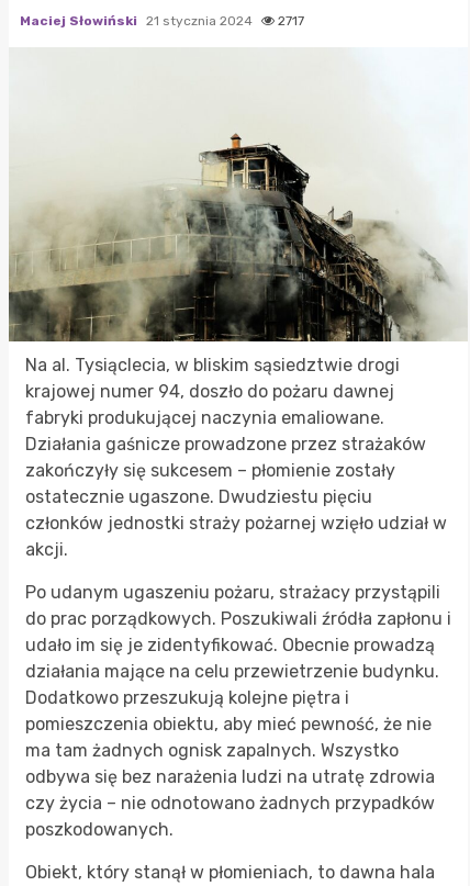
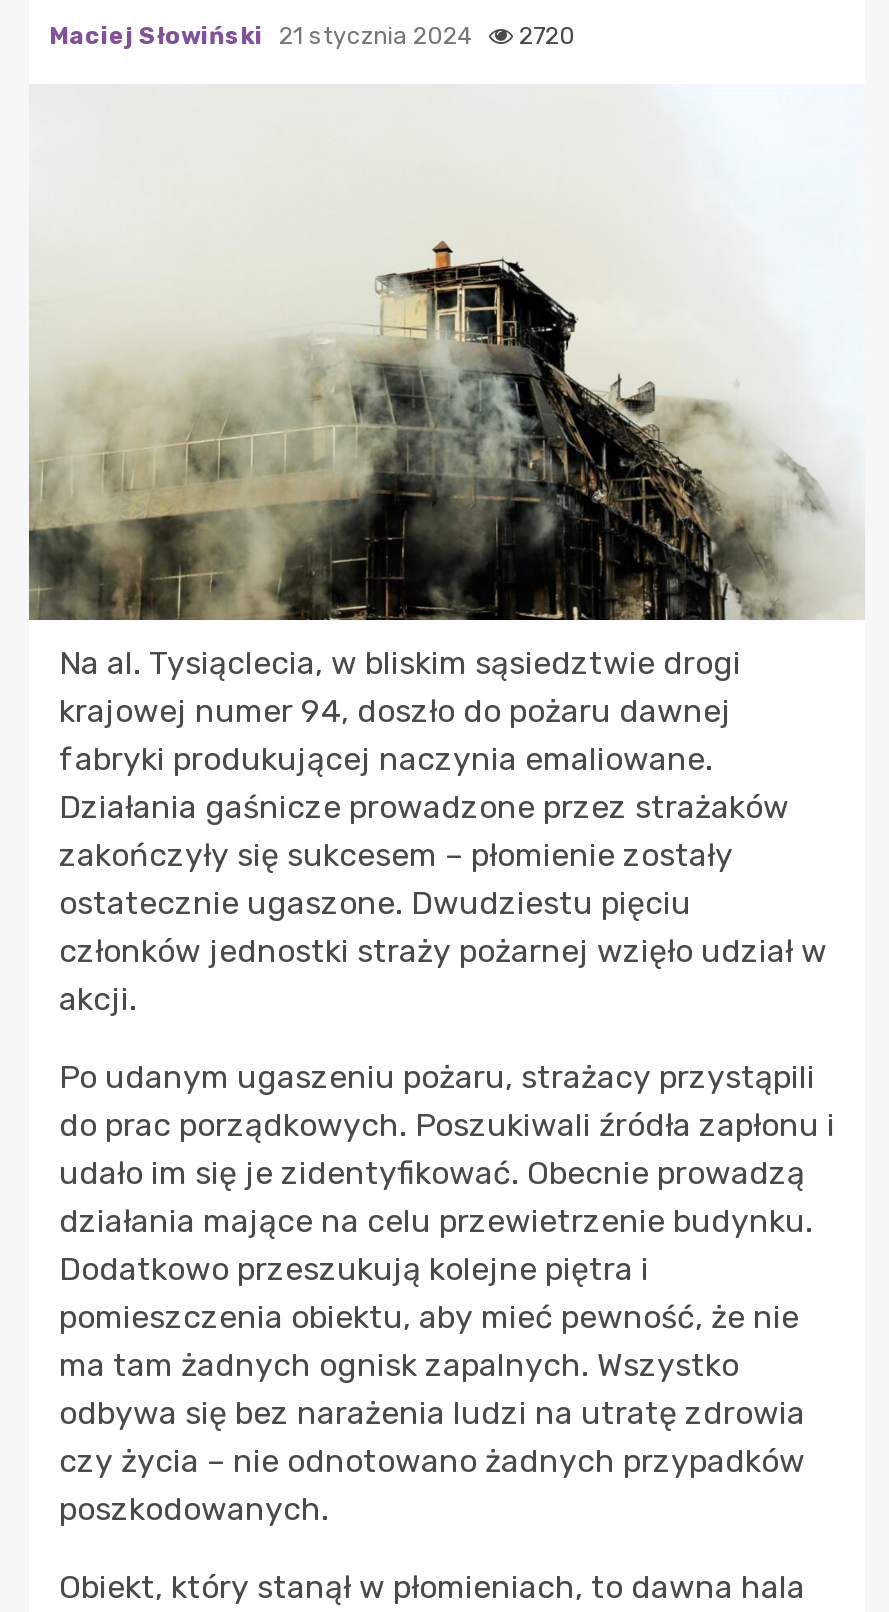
- Maciej Słowiński 21 stycznia 2024 2717
+ Maciej Słowiński 21 stycznia 2024 2720
